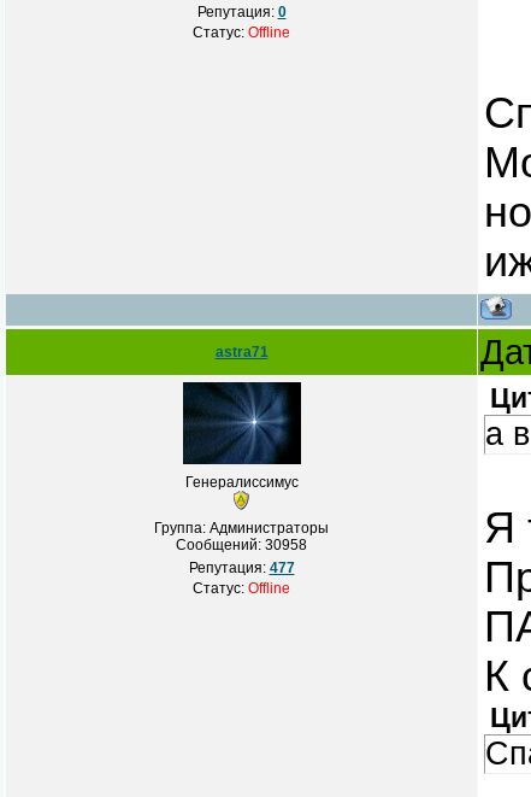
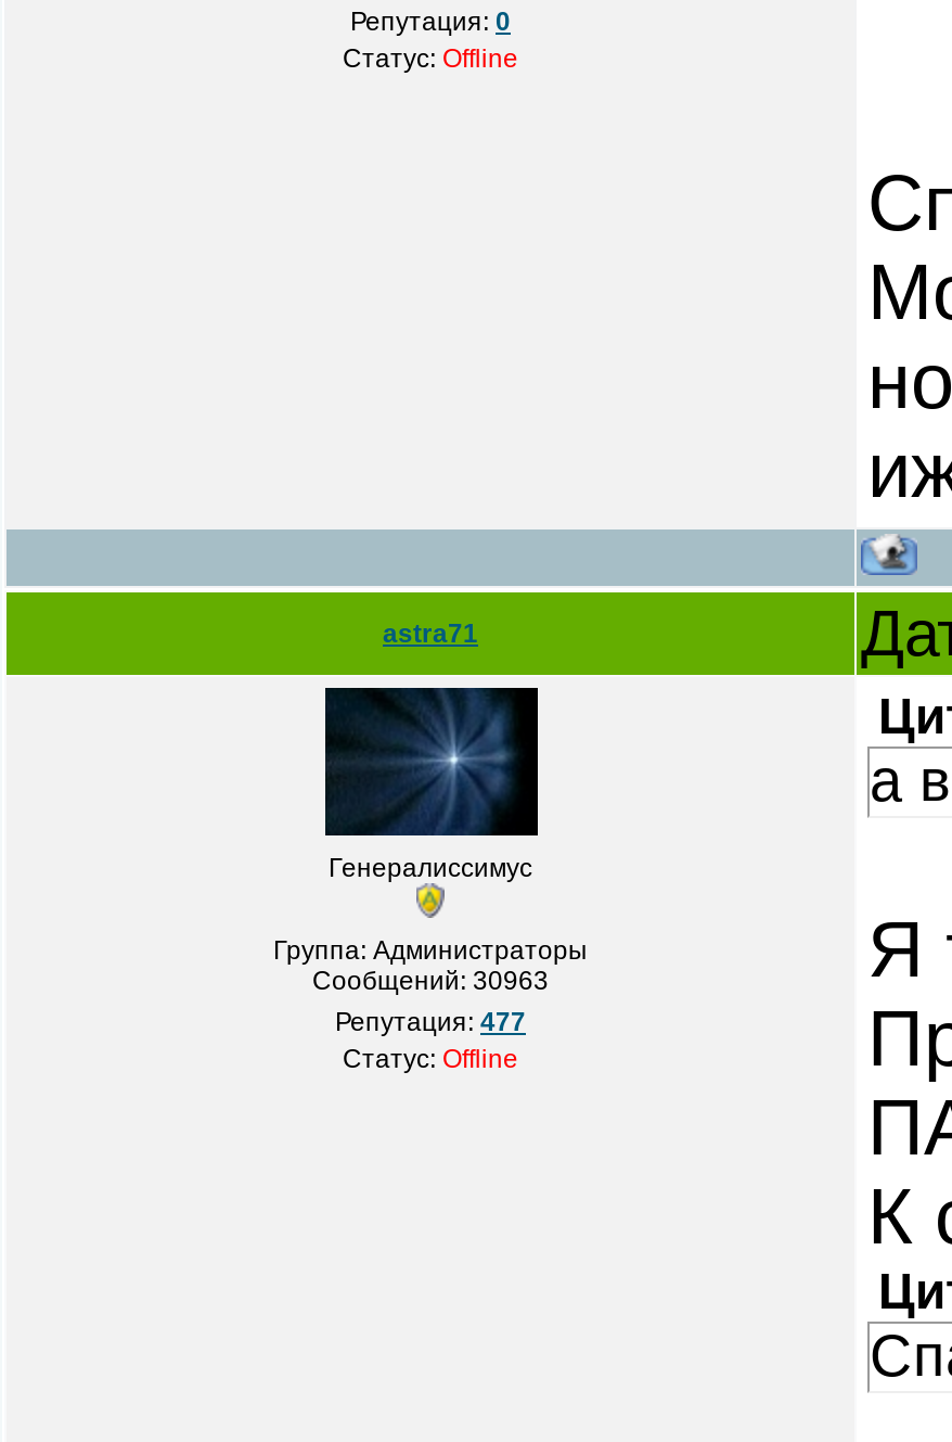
- Сообщений: 30958
+ Сообщений: 30963
